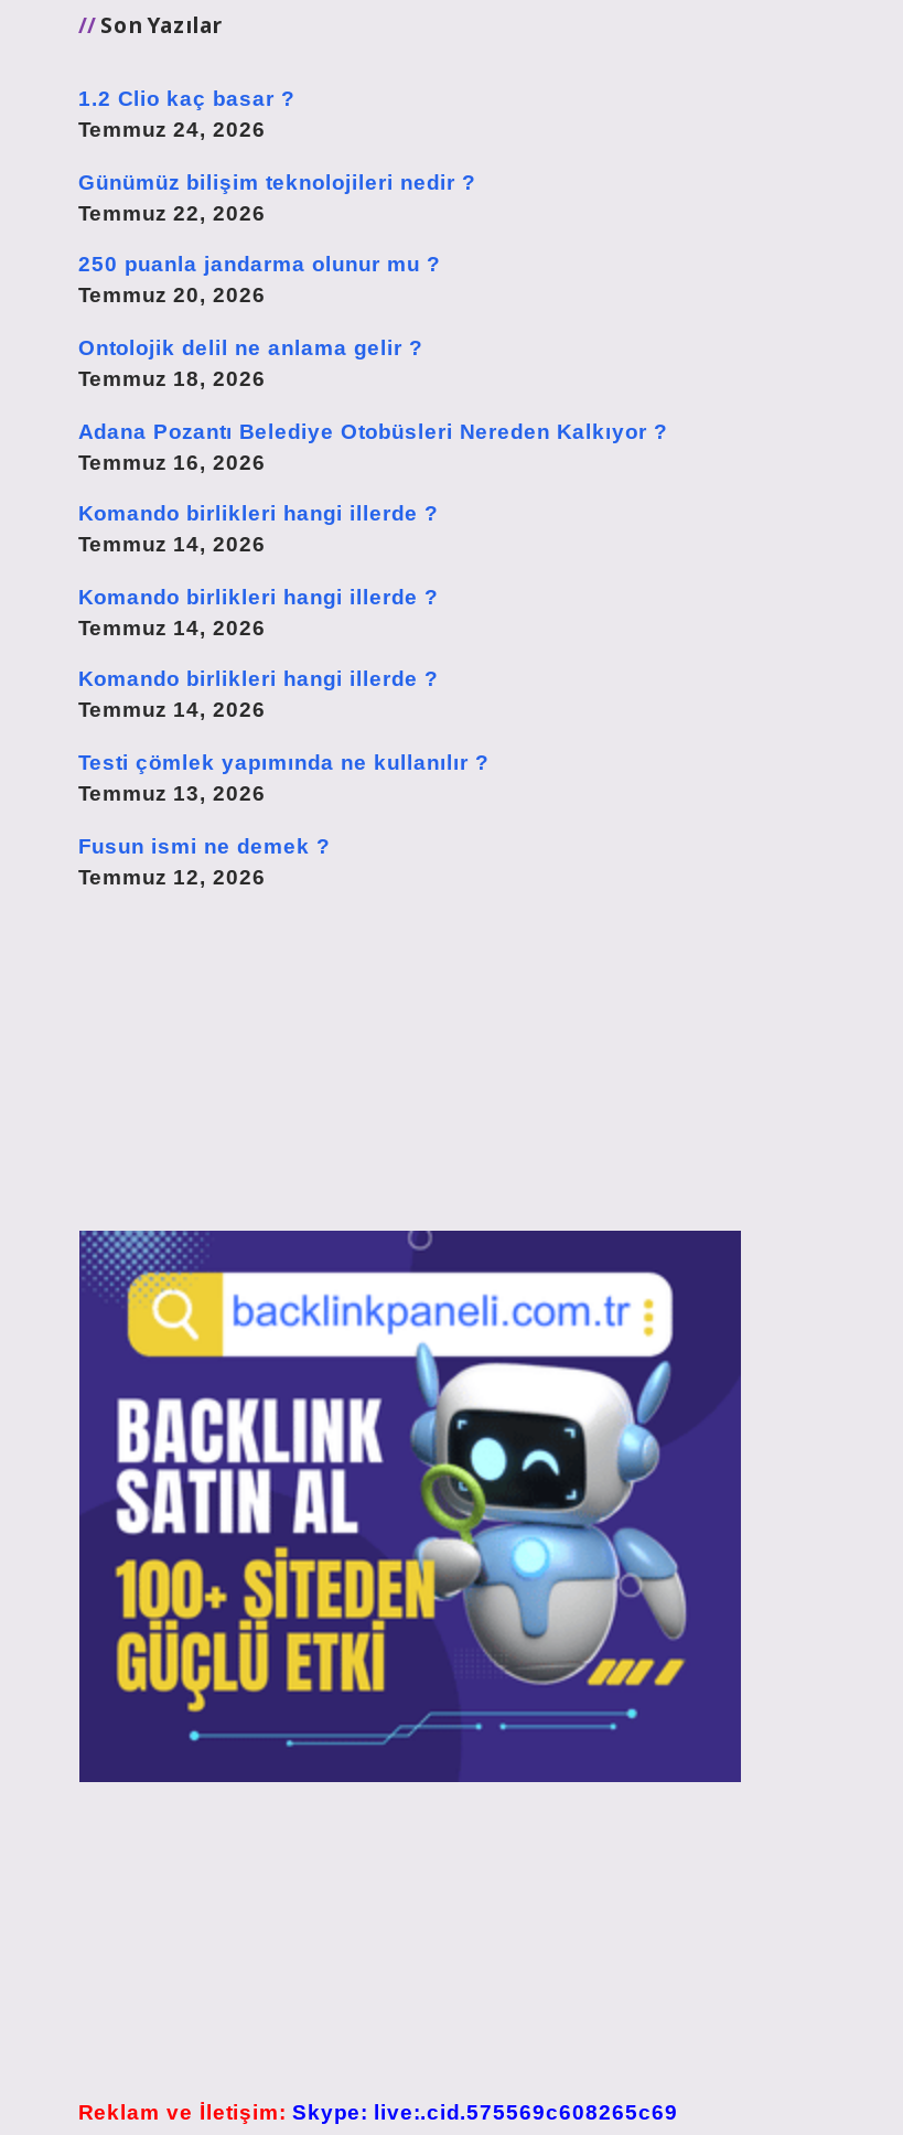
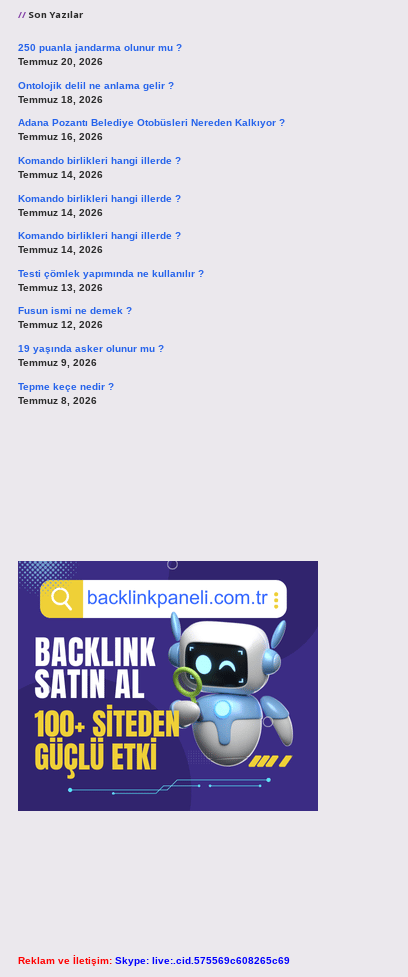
- 1.2 Clio kaç basar ?
- Temmuz 24, 2026
- Günümüz bilişim teknolojileri nedir ?
- Temmuz 22, 2026

moved up: 250 puanla jandarma olunur mu ? | Temmuz 20, 2026 | Ontolojik delil ne anlama gelir ? | ... | Fusun ismi ne demek ? | Temmuz 12, 2026

+ 19 yaşında asker olunur mu ?
+ Temmuz 9, 2026
+ Tepme keçe nedir ?
+ Temmuz 8, 2026
